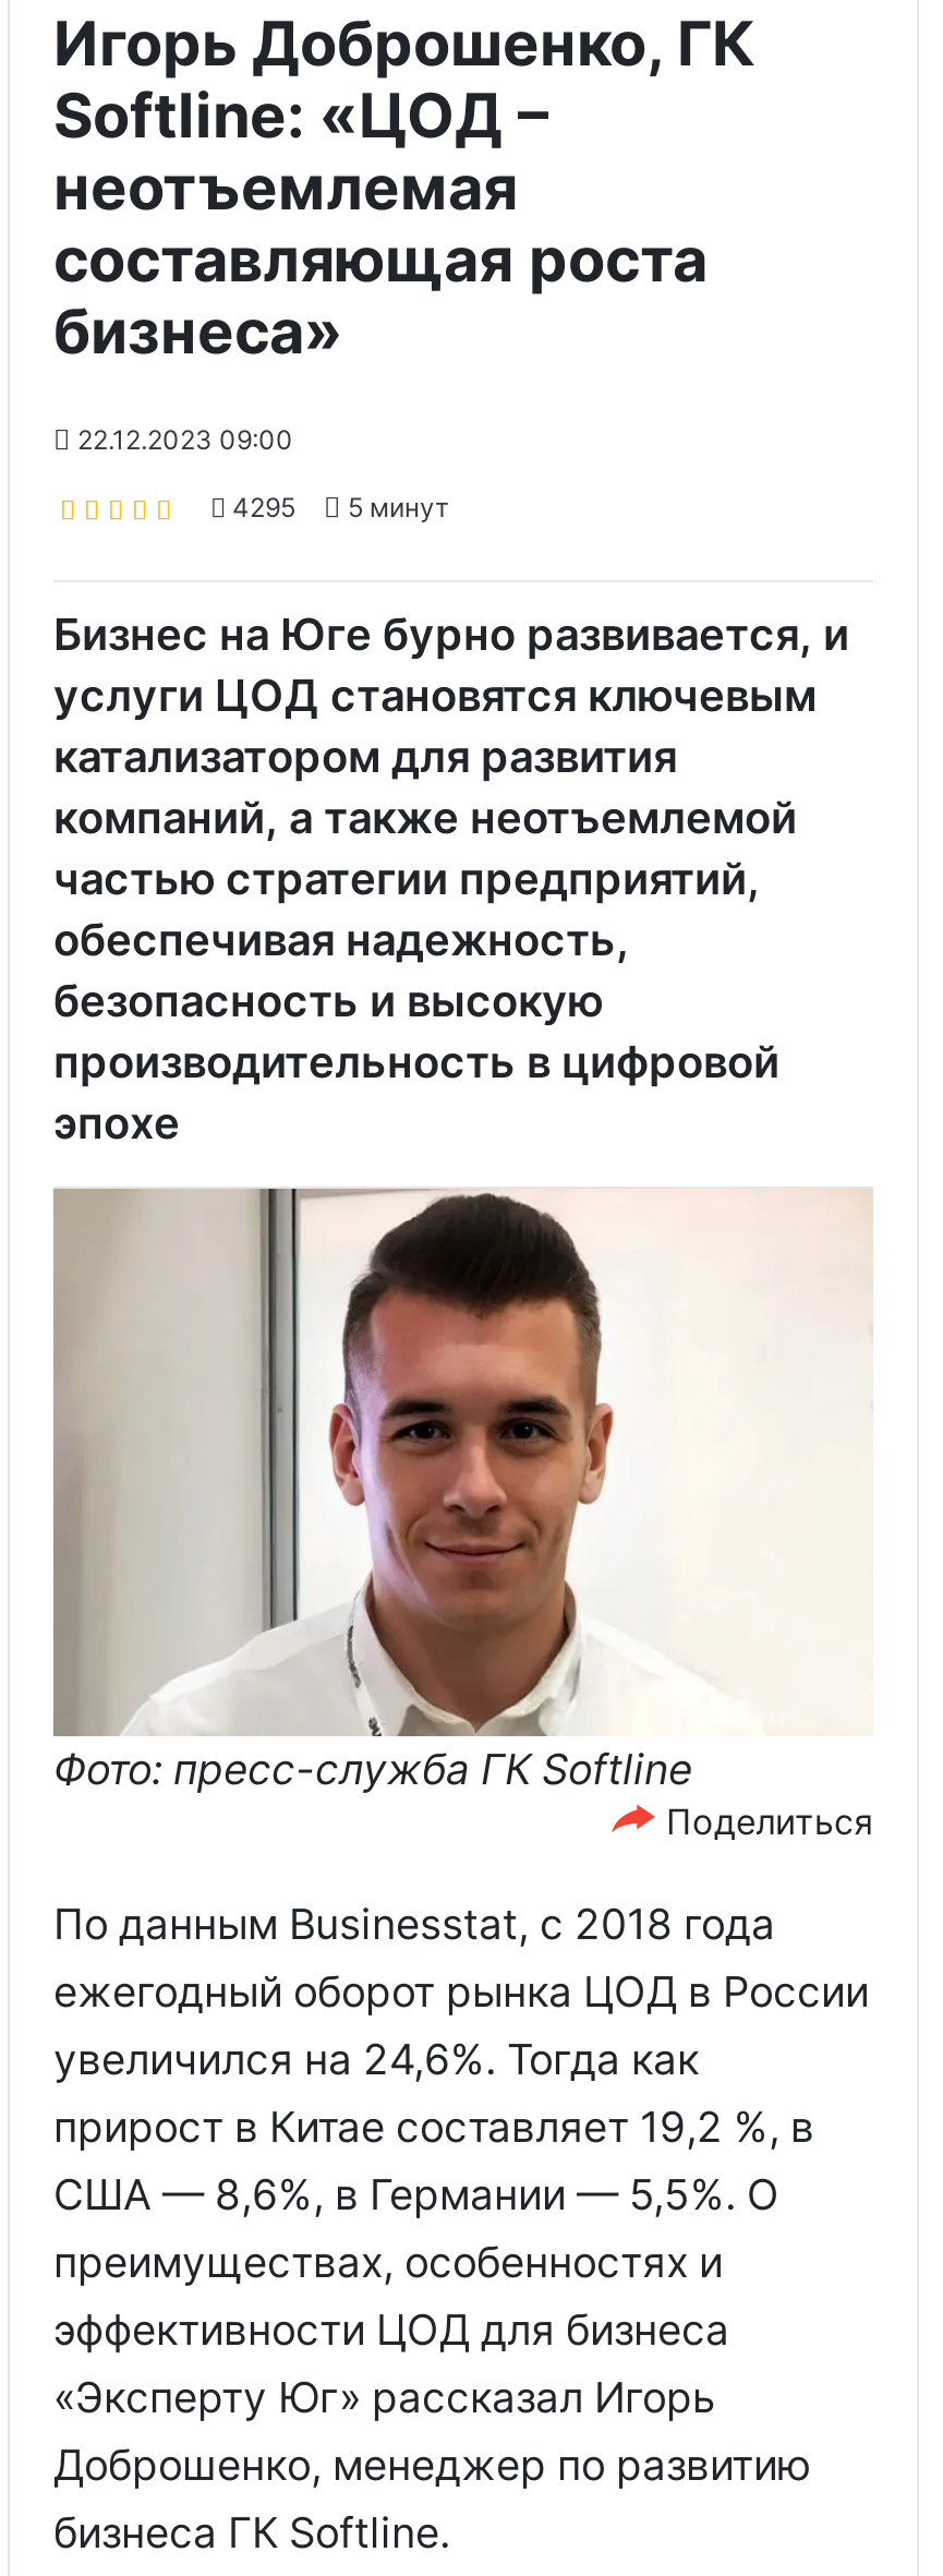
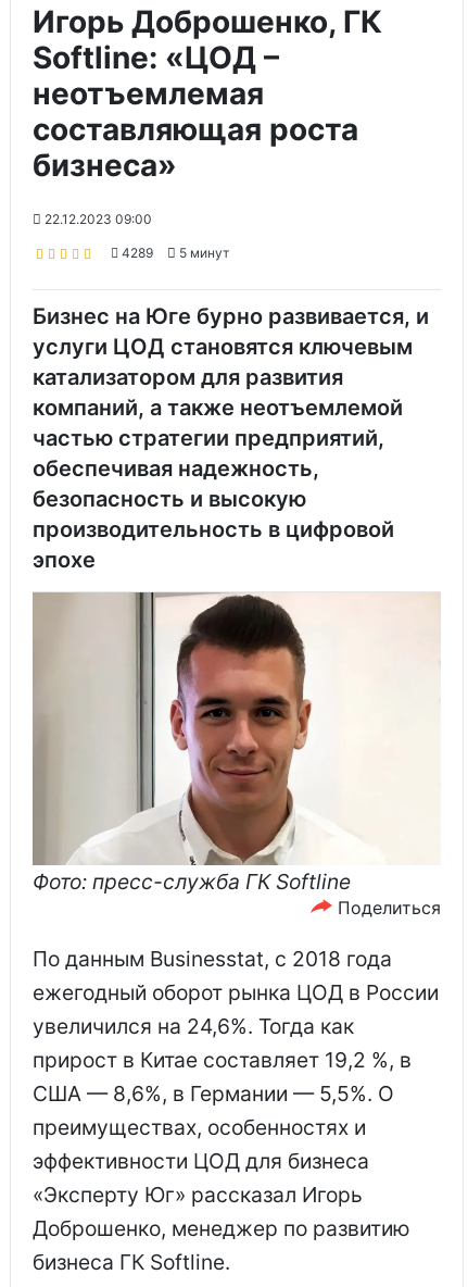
- 4295
+ 4289
